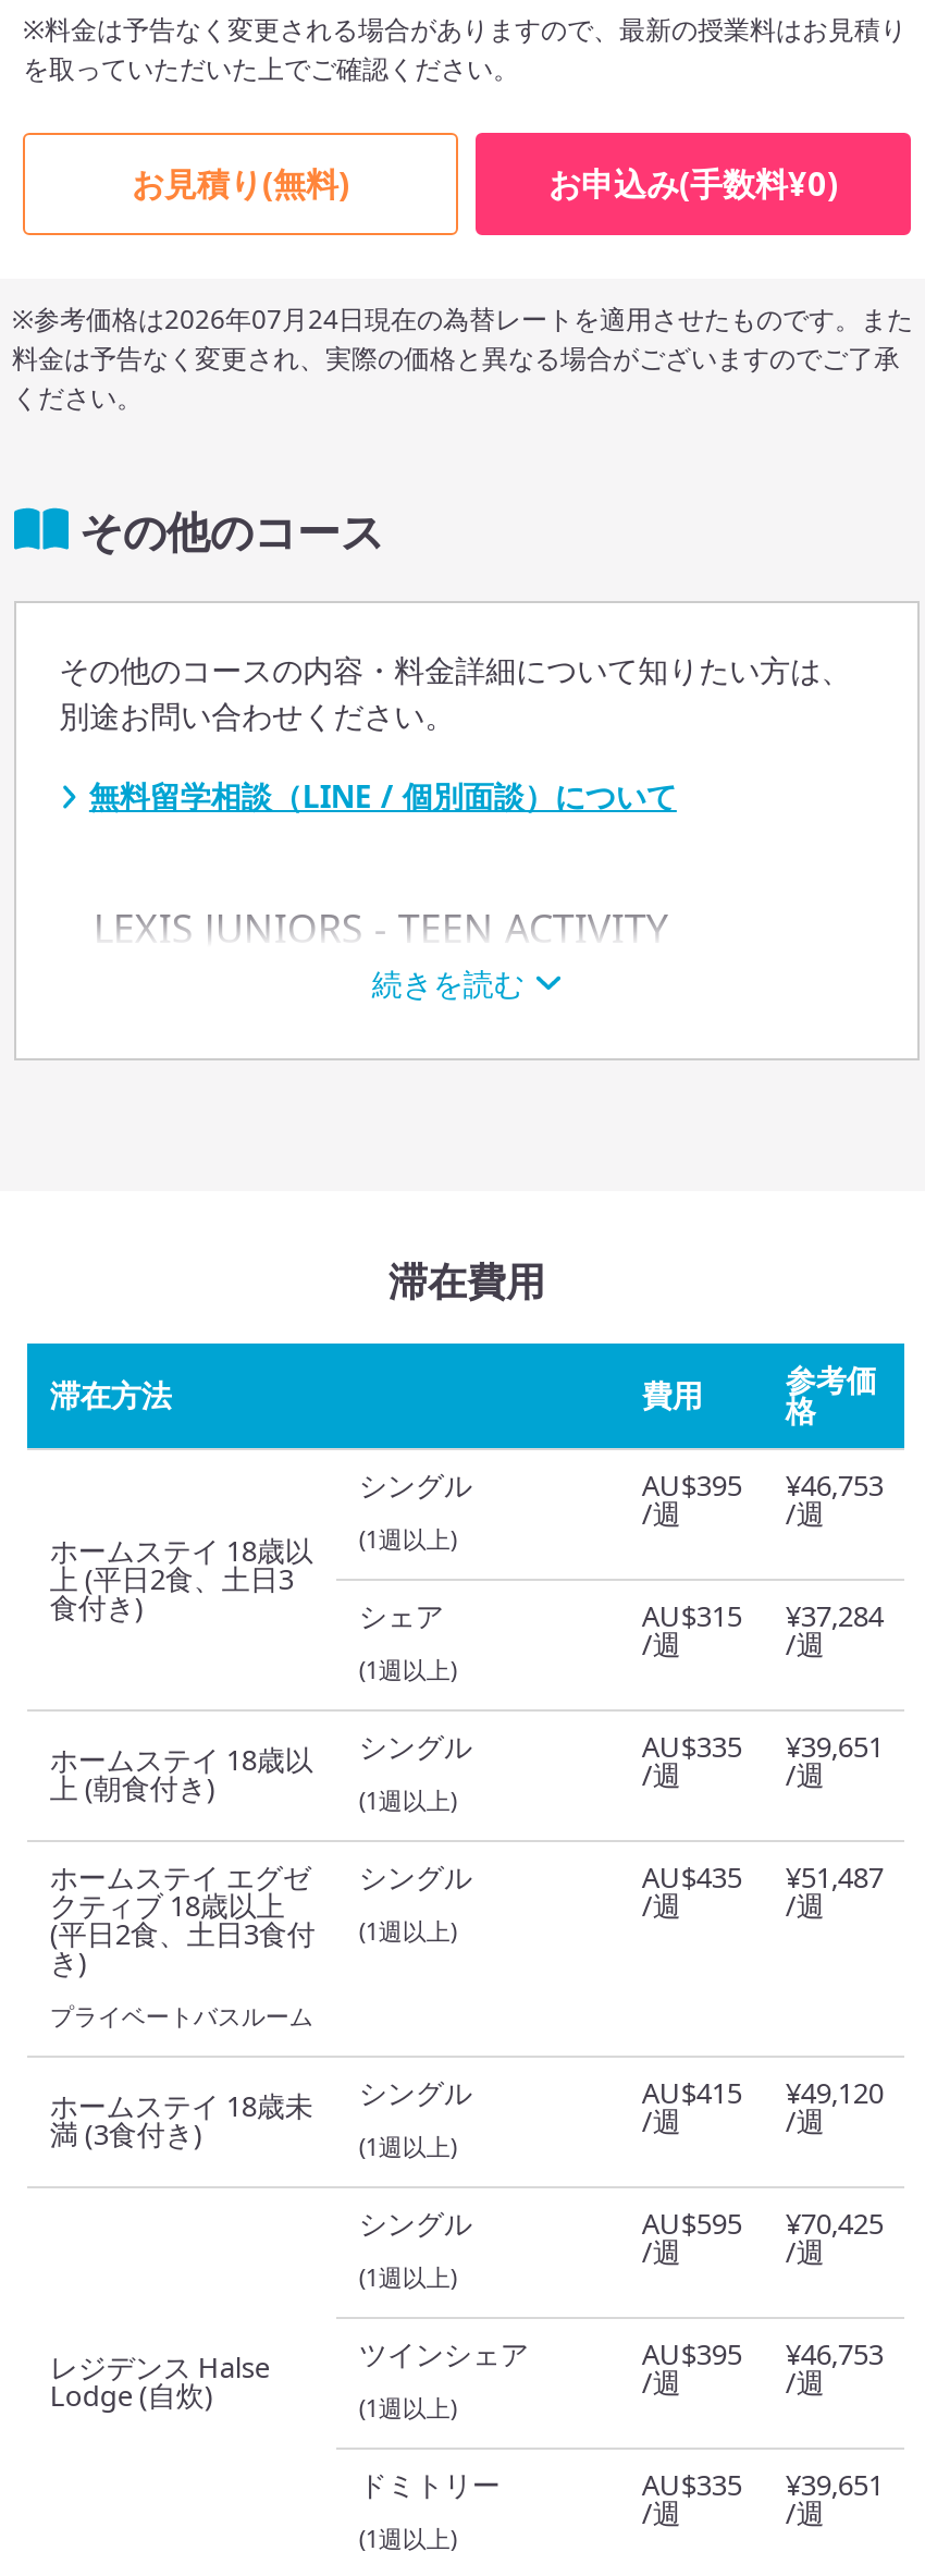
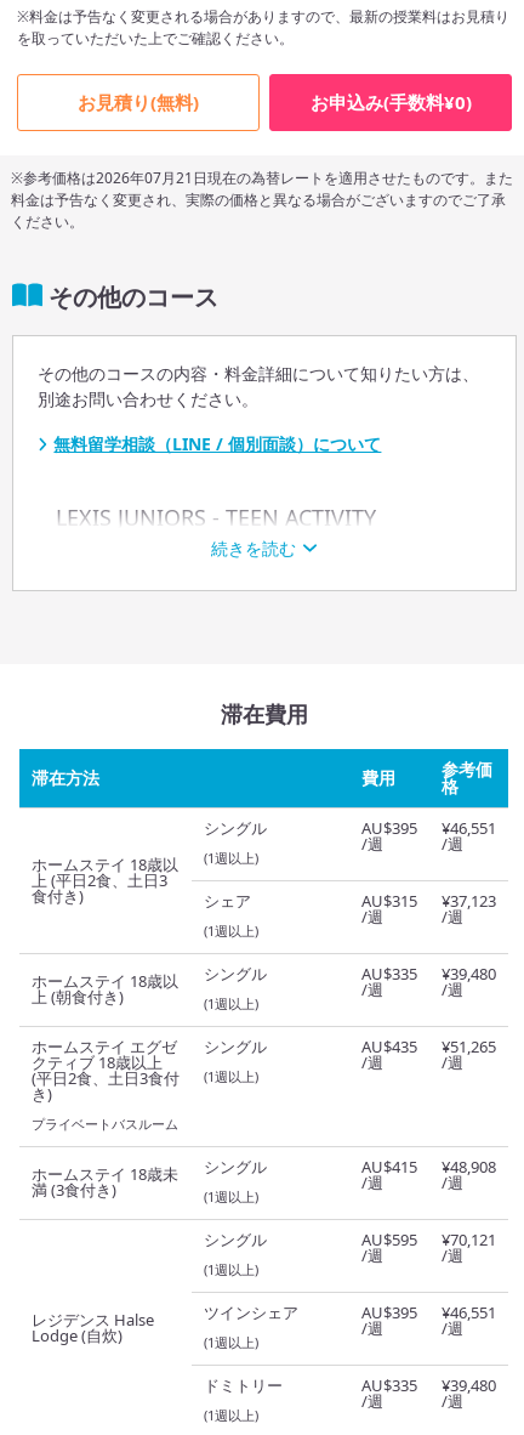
- ※参考価格は2026年07月24日現在の為替レートを適用させたものです。また
+ ※参考価格は2026年07月21日現在の為替レートを適用させたものです。また

- AU$395 ¥46,753
+ AU$395 ¥46,551

- AU$315 ¥37,284
+ AU$315 ¥37,123

- AU$335 ¥39,651
+ AU$335 ¥39,480

- AU$435 ¥51,487
+ AU$435 ¥51,265

- AU$415 ¥49,120
+ AU$415 ¥48,908

- AU$595 ¥70,425
+ AU$595 ¥70,121

- AU$395 ¥46,753
+ AU$395 ¥46,551

- AU$335 ¥39,651
+ AU$335 ¥39,480
